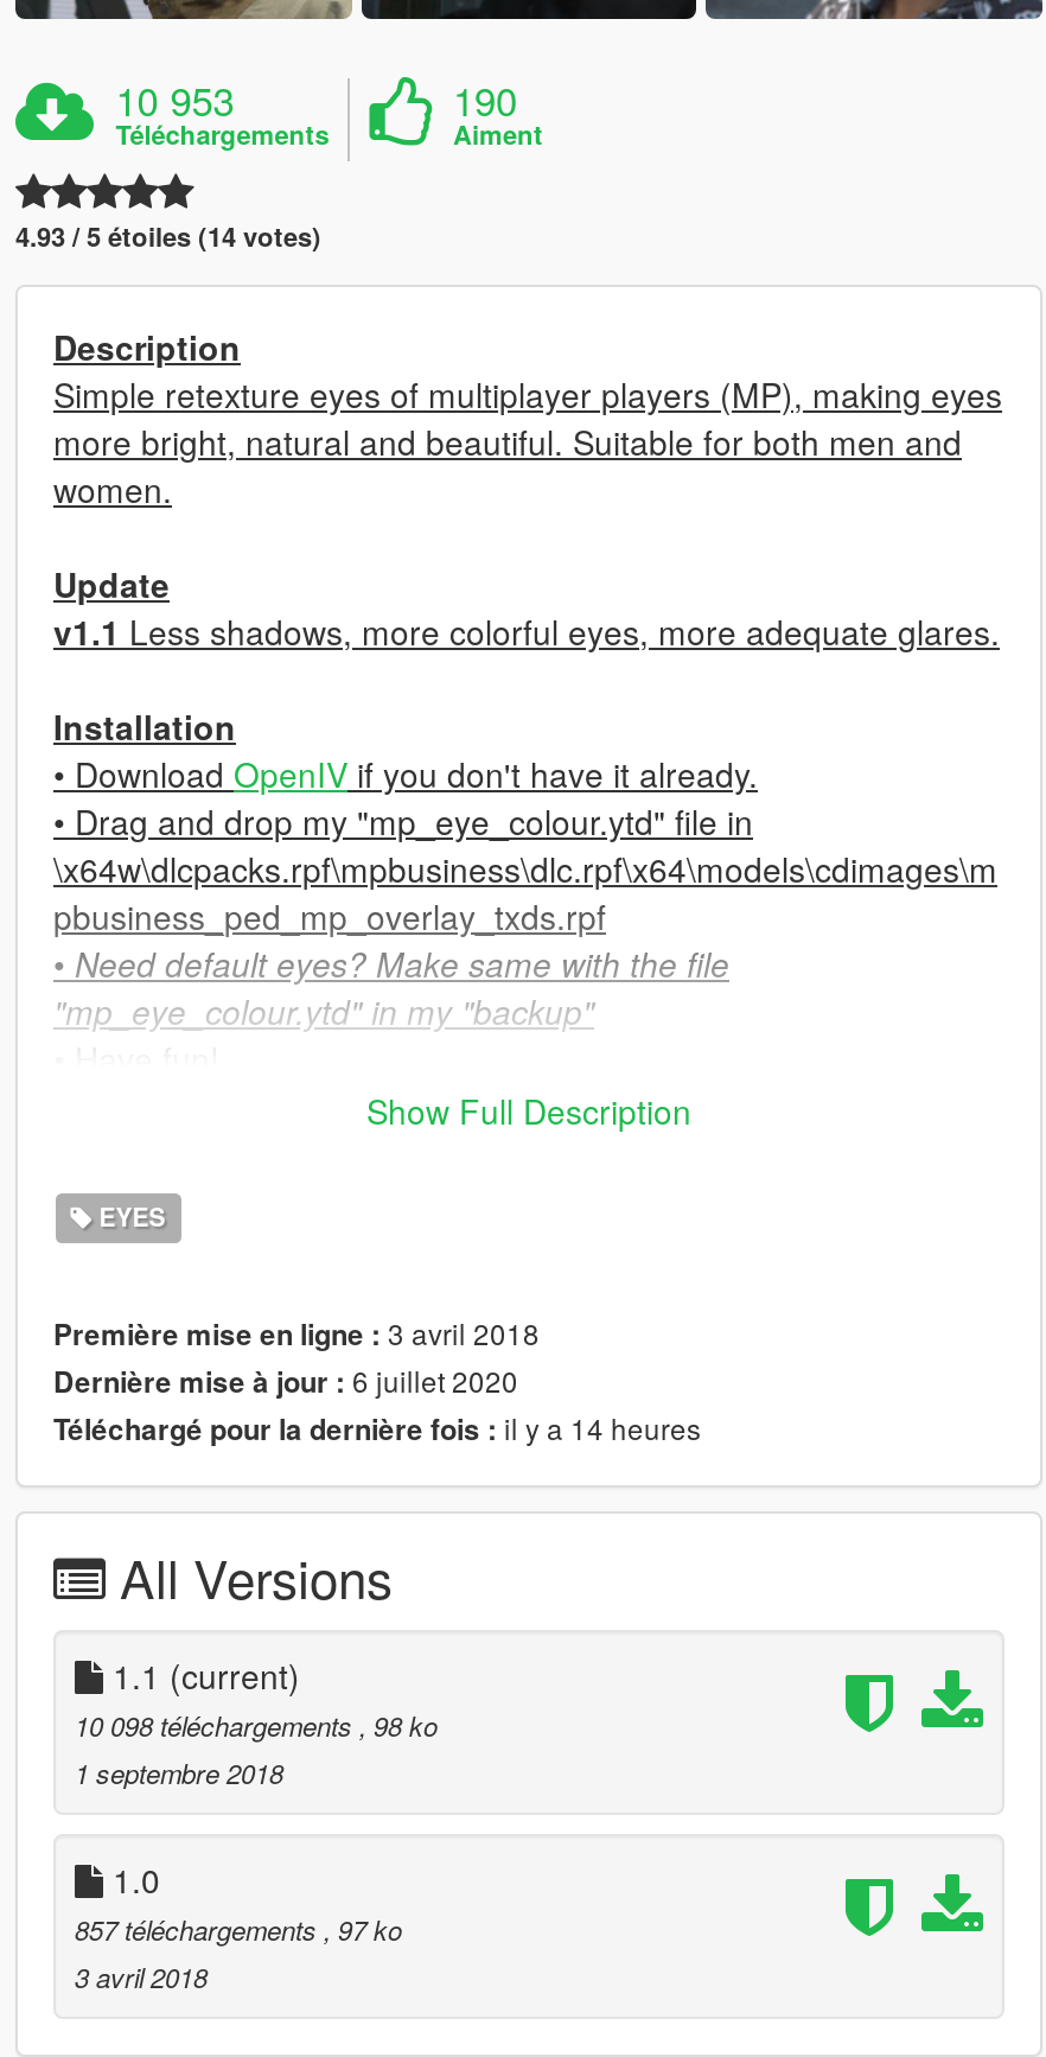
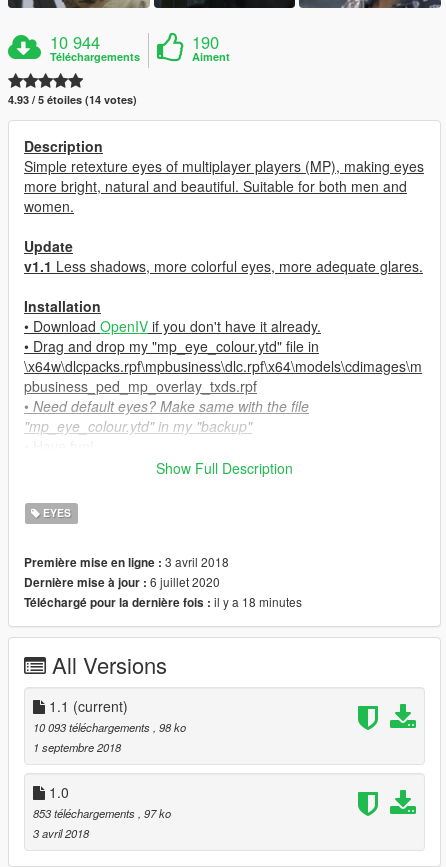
- 10 953
+ 10 944

- Téléchargé pour la dernière fois : il y a 14 heures
+ Téléchargé pour la dernière fois : il y a 18 minutes

- 10 098 téléchargements, 98 ko
+ 10 093 téléchargements, 98 ko

- 857 téléchargements, 97 ko
+ 853 téléchargements, 97 ko
